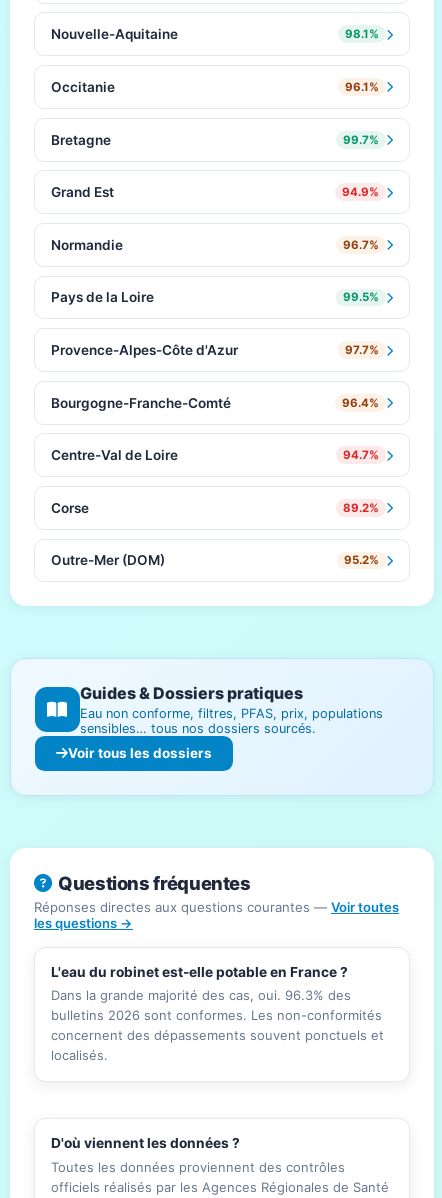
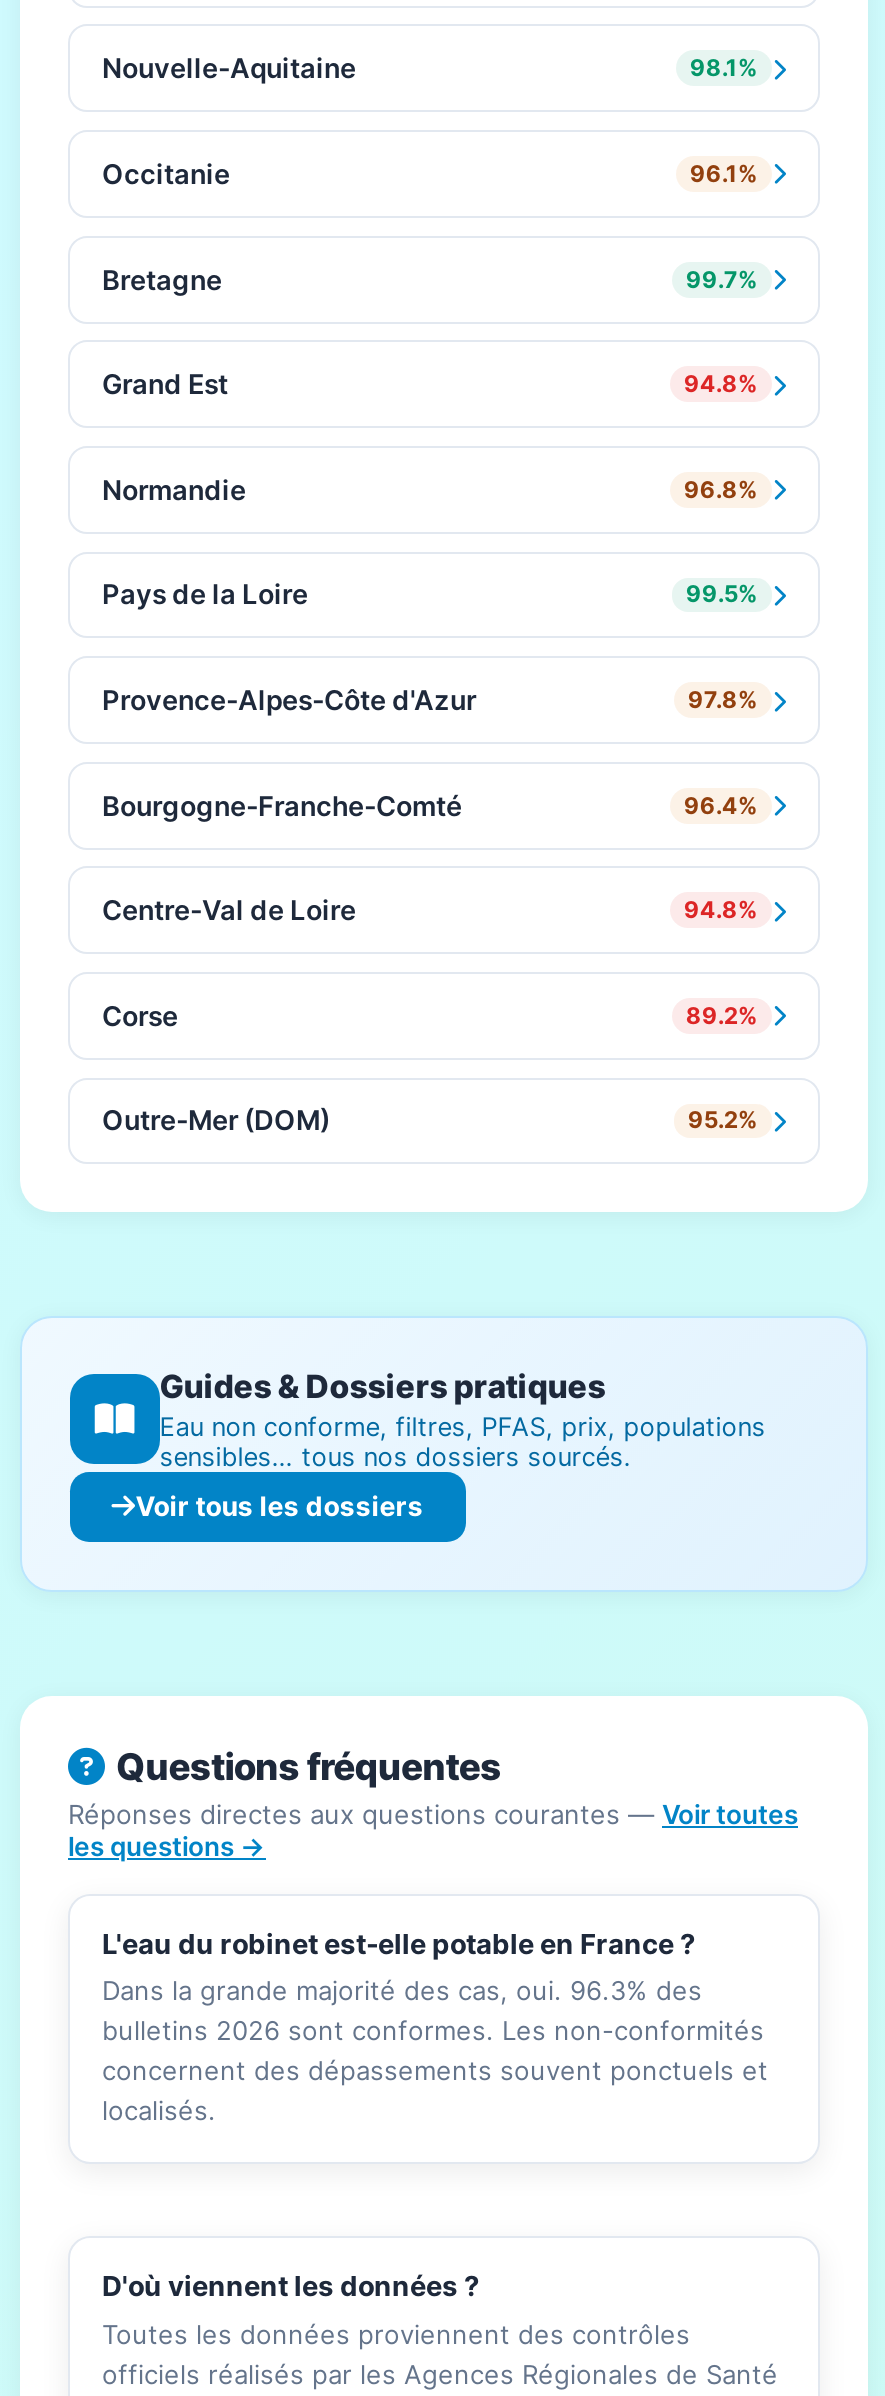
- 94.9%
+ 94.8%

- 96.7%
+ 96.8%

- 97.7%
+ 97.8%

- 94.7%
+ 94.8%
